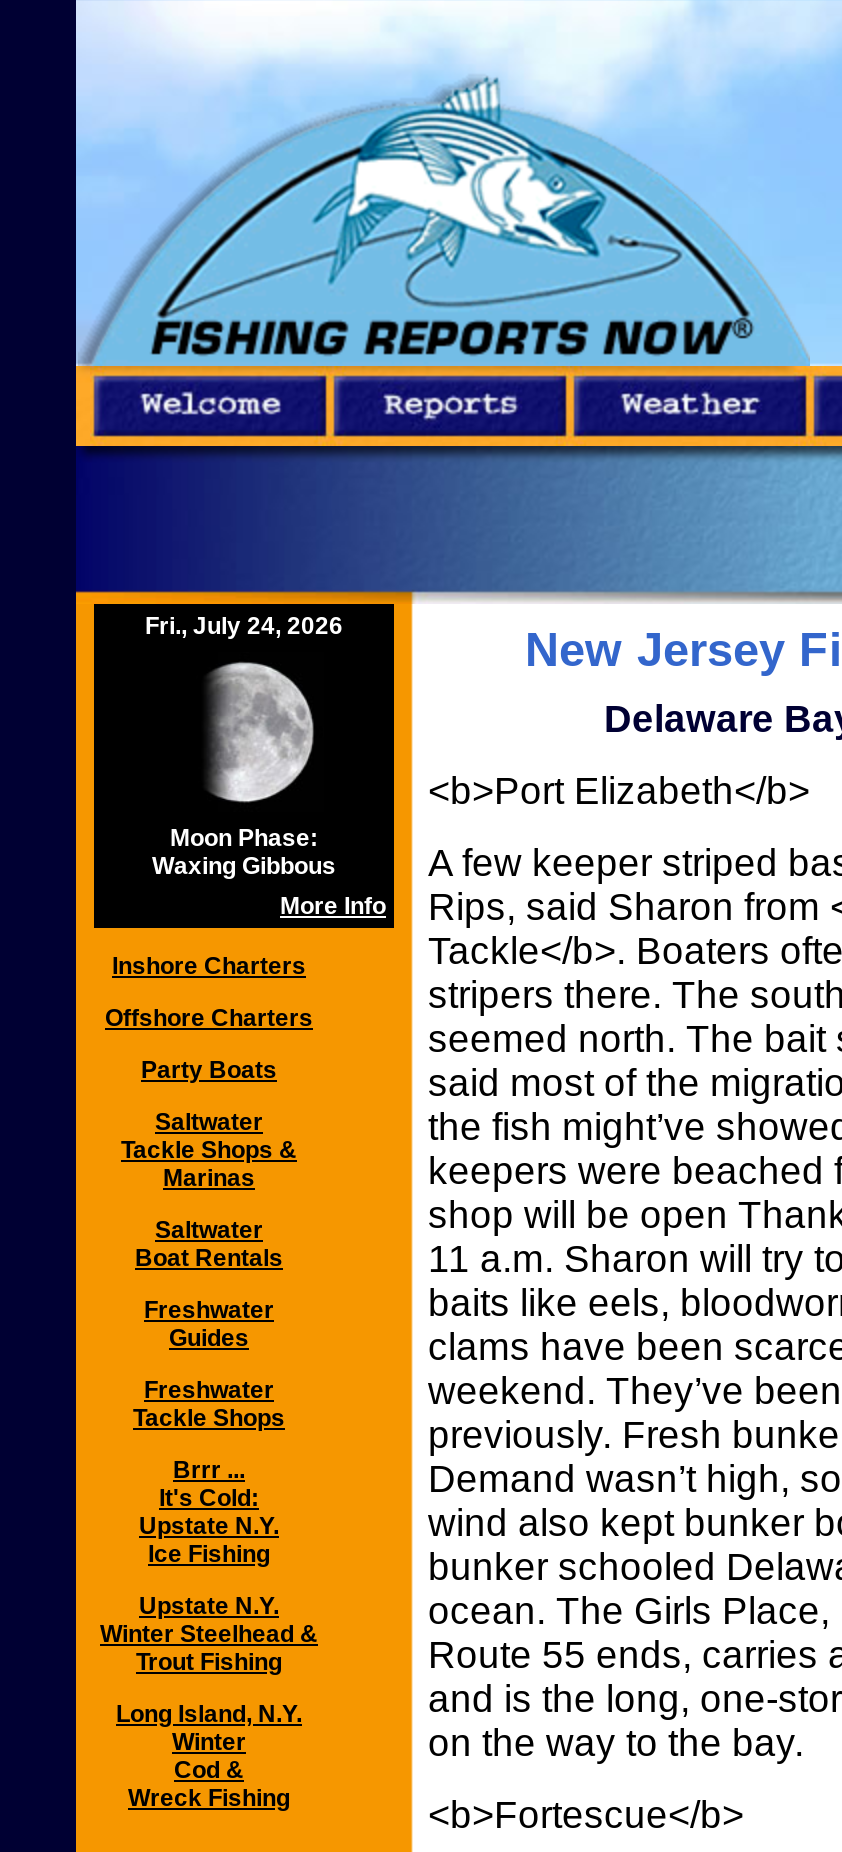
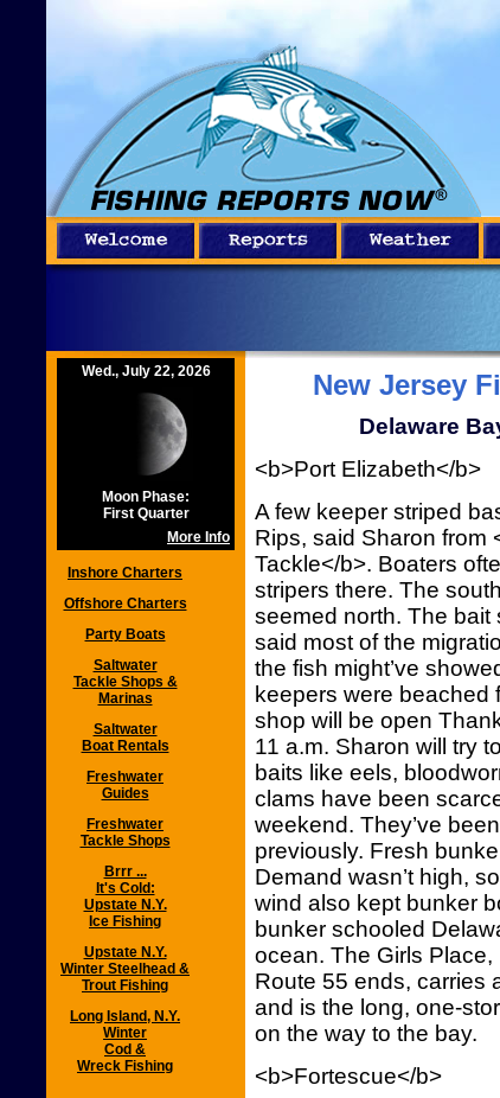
- Fri., July 24, 2026
+ Wed., July 22, 2026

- [image]
- Waxing Gibbous
+ [image]
+ First Quarter
